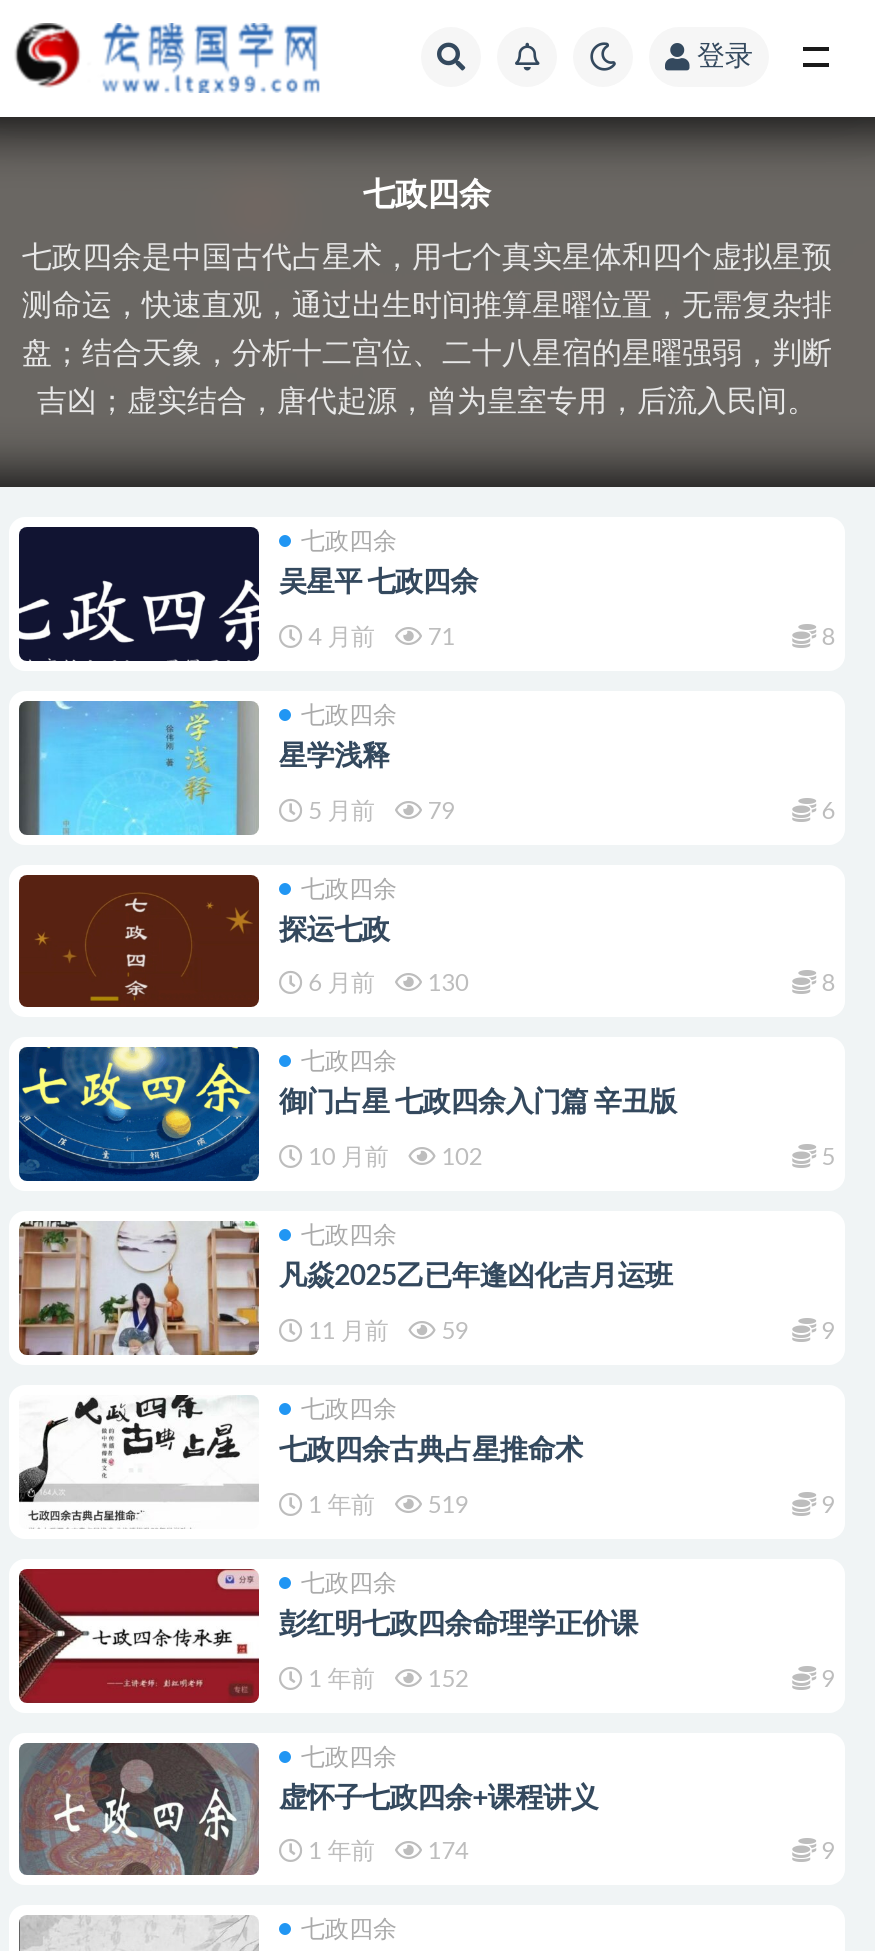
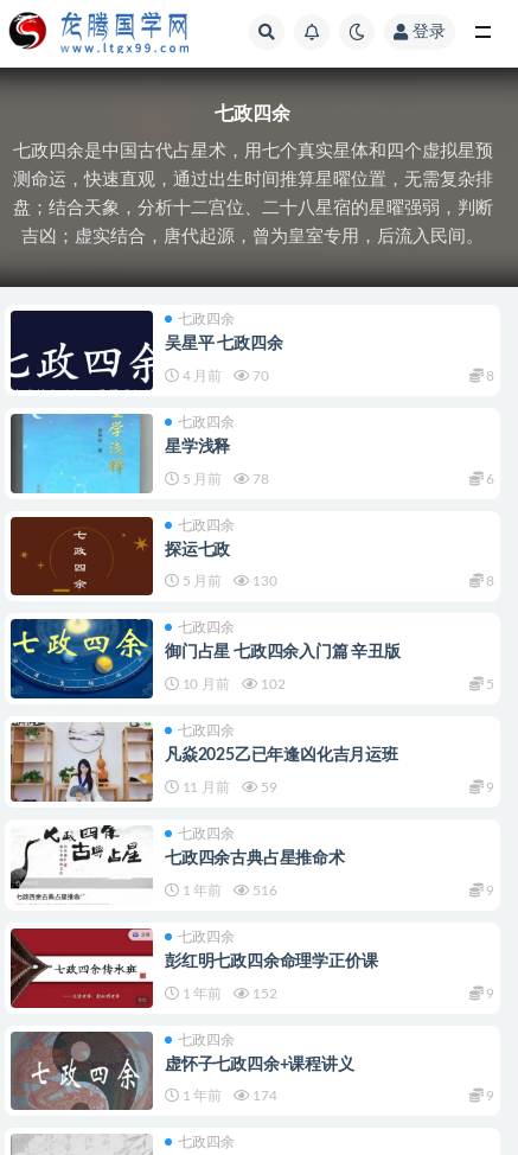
- 4 月前 71
+ 4 月前 70

- 5 月前 79
+ 5 月前 78

- 6 月前 130
+ 5 月前 130

- 1 年前 519
+ 1 年前 516
